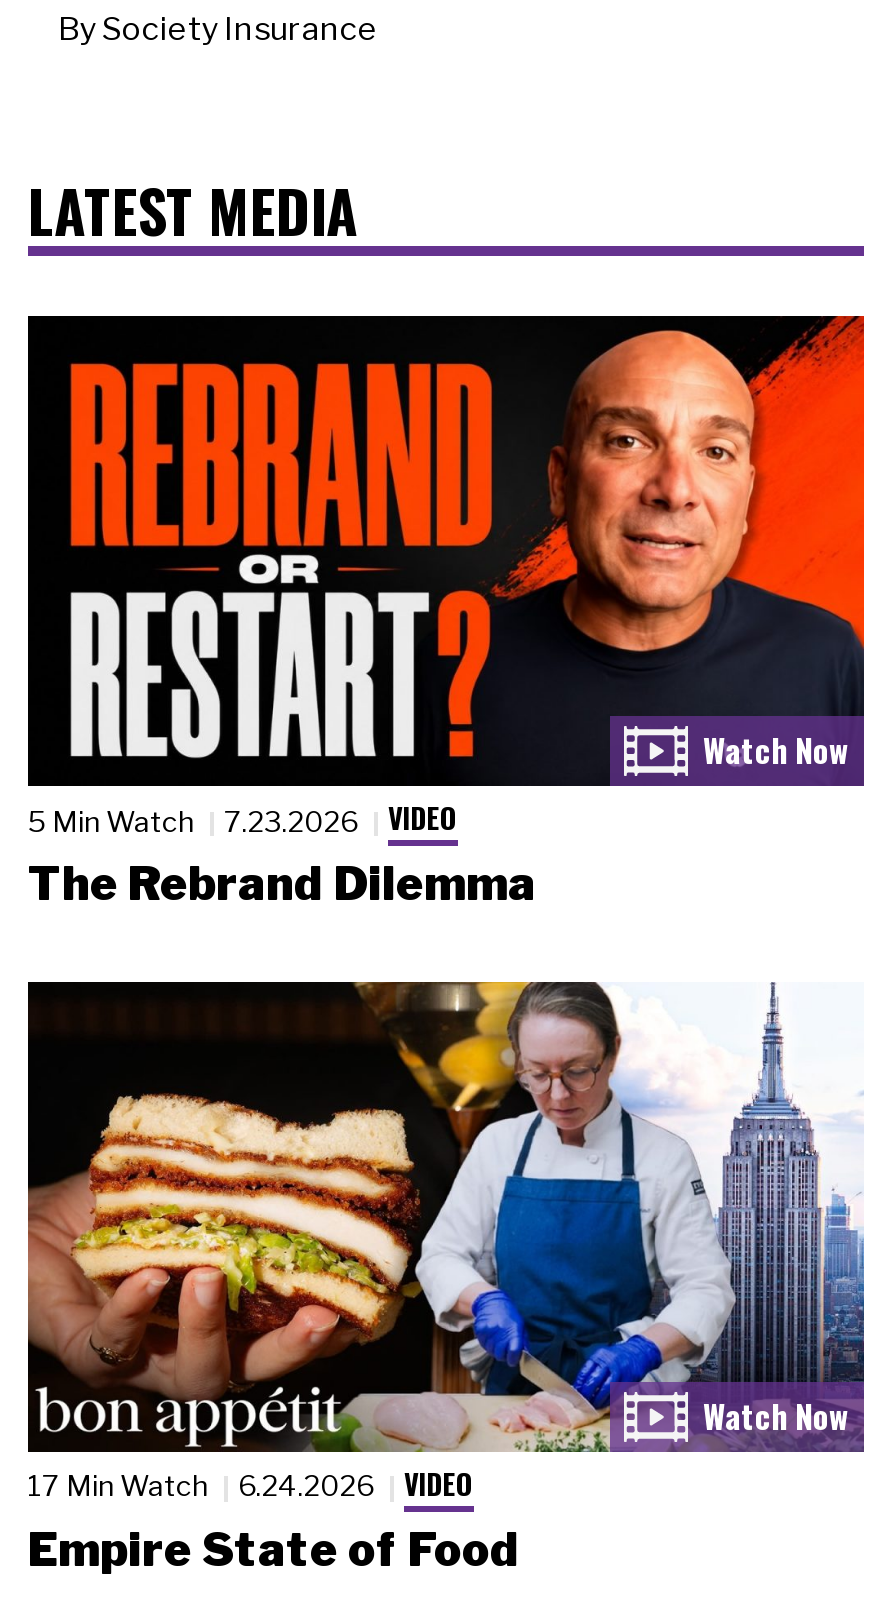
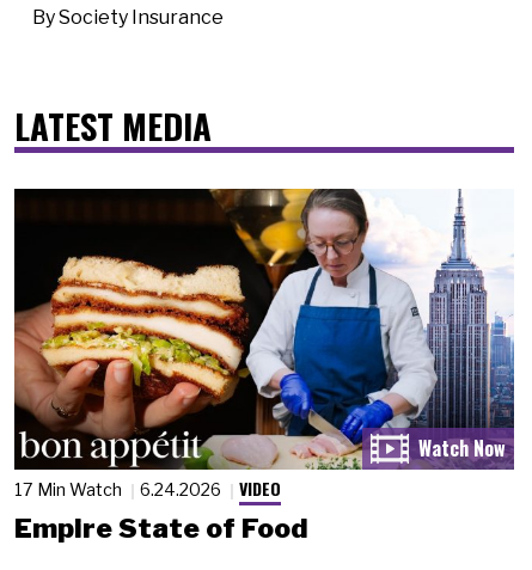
- [image]
- 5 Min Watch
- 7.23.2026
- VIDEO
- The Rebrand Dilemma
